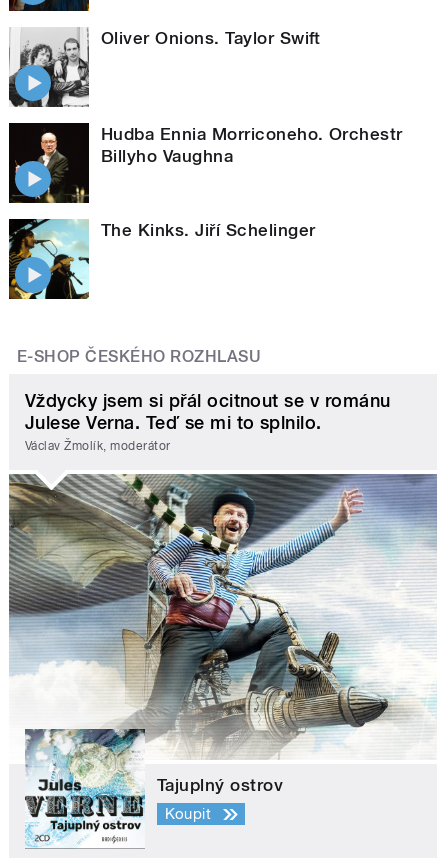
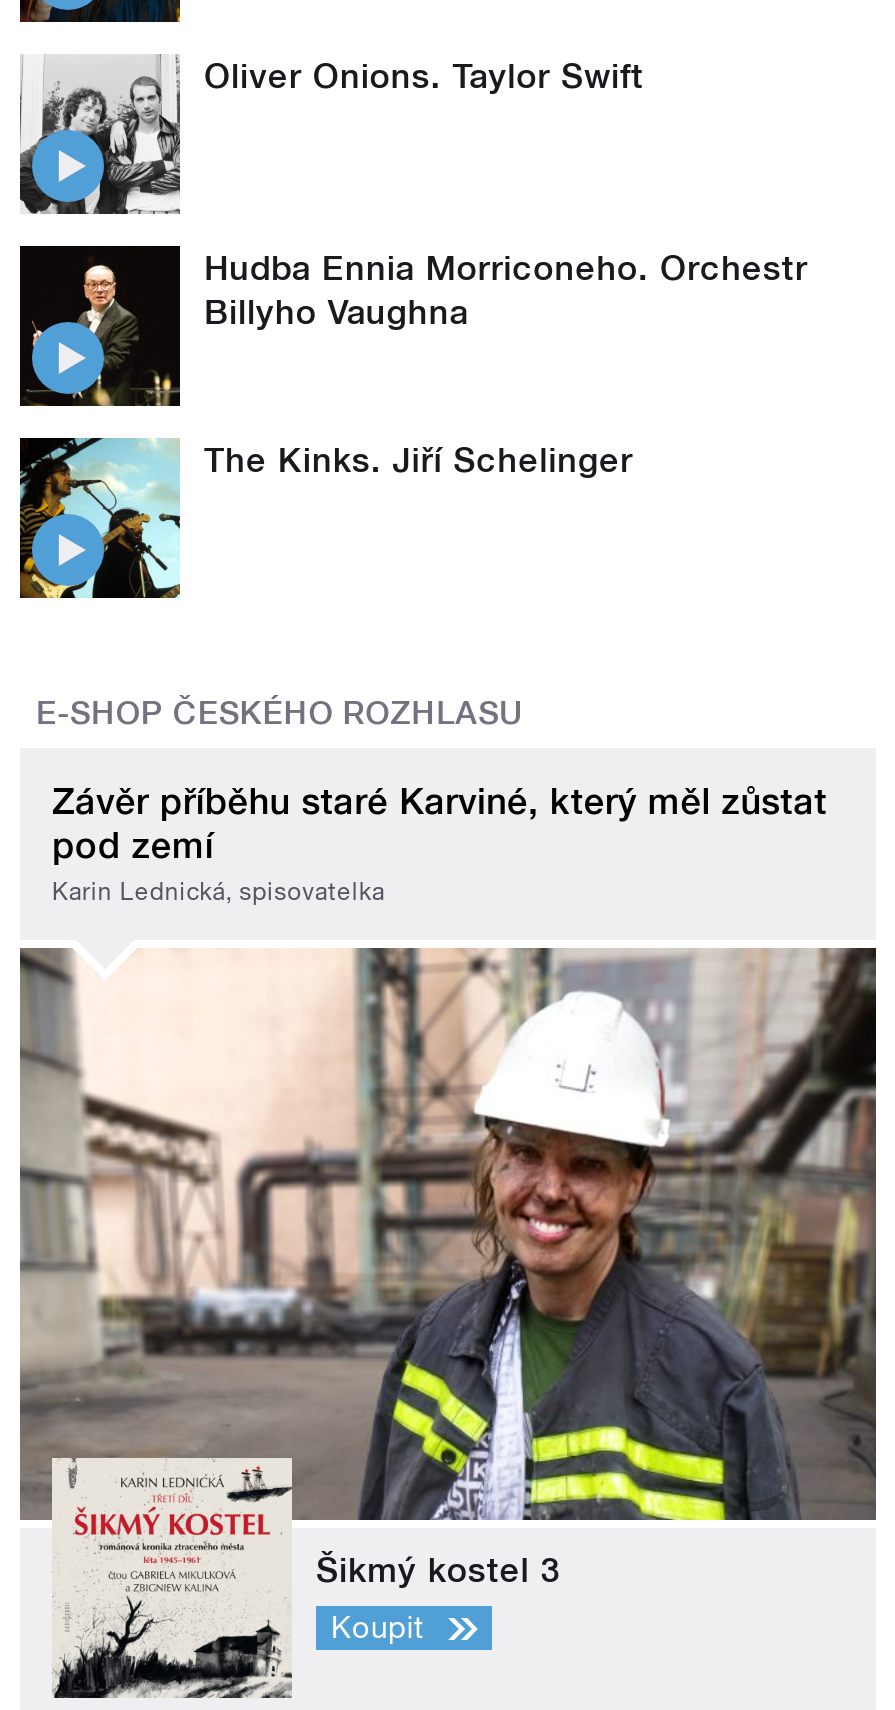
- Vždycky jsem si přál ocitnout se v románu
- Julese Verna. Teď se mi to splnilo.
- Václav Žmolík, moderátor
+ Závěr příběhu staré Karviné, který měl zůstat
+ pod zemí
+ Karin Lednická, spisovatelka

- [image]
- Tajuplný ostrov
+ [image]
+ Šikmý kostel 3
